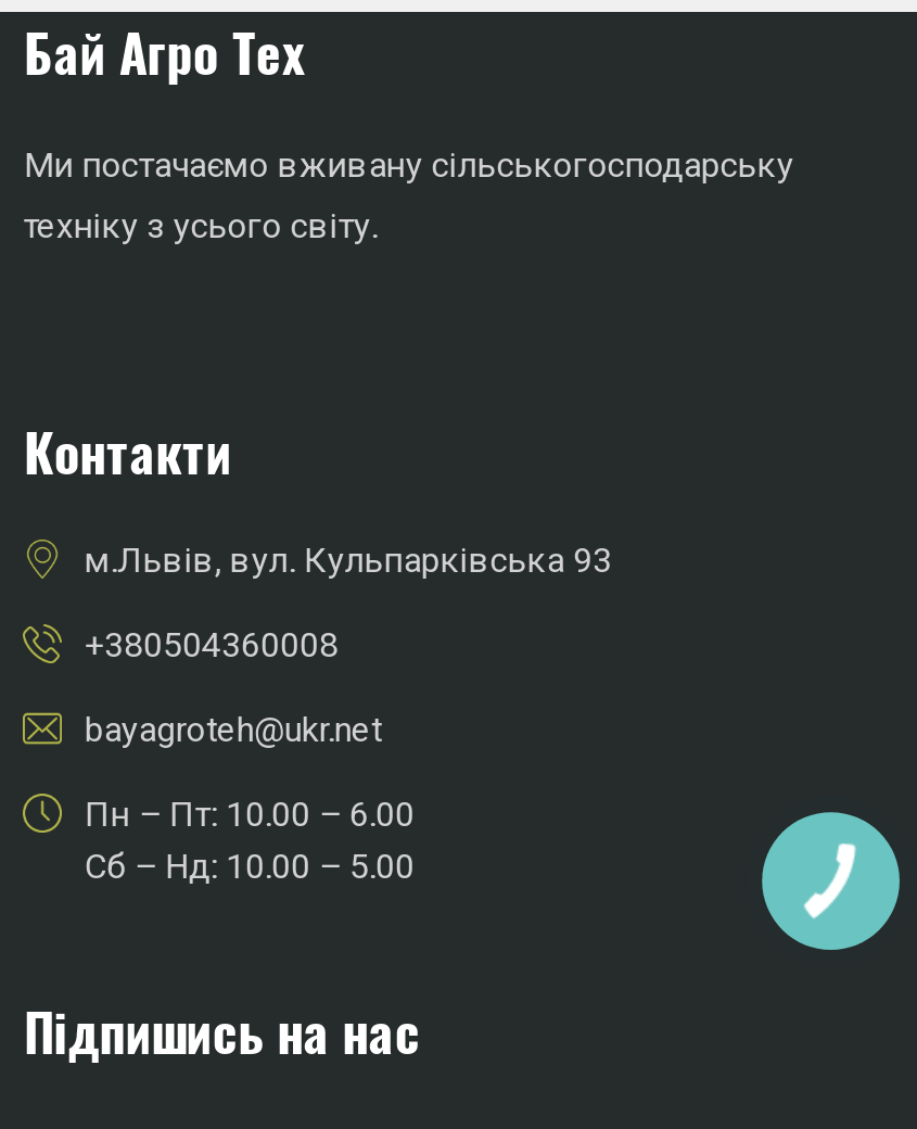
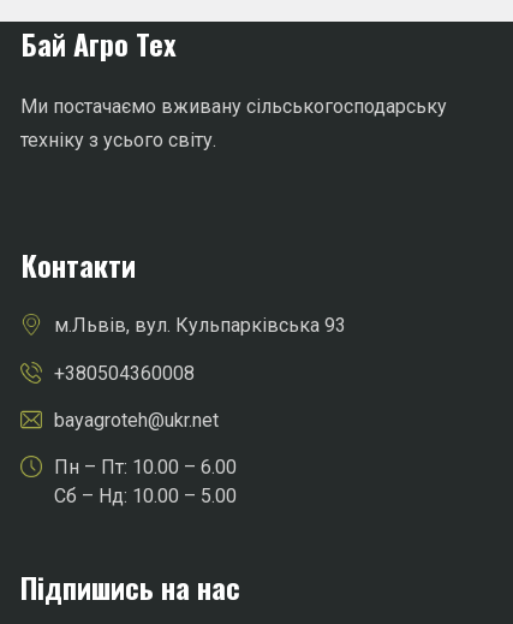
- [image]
